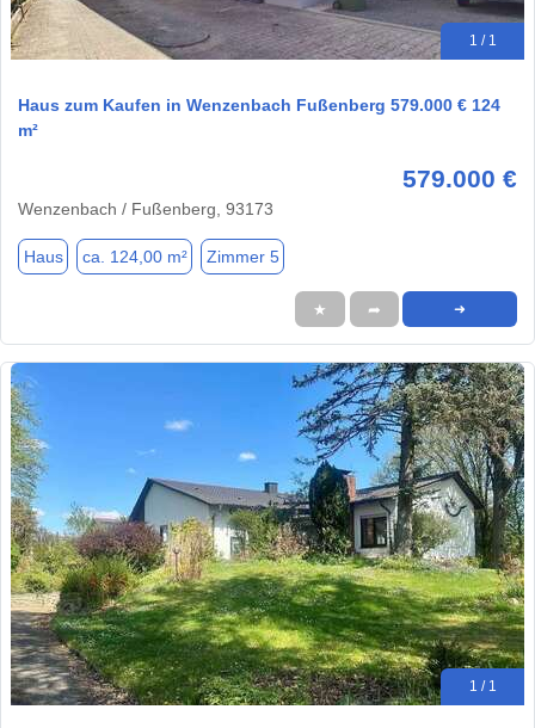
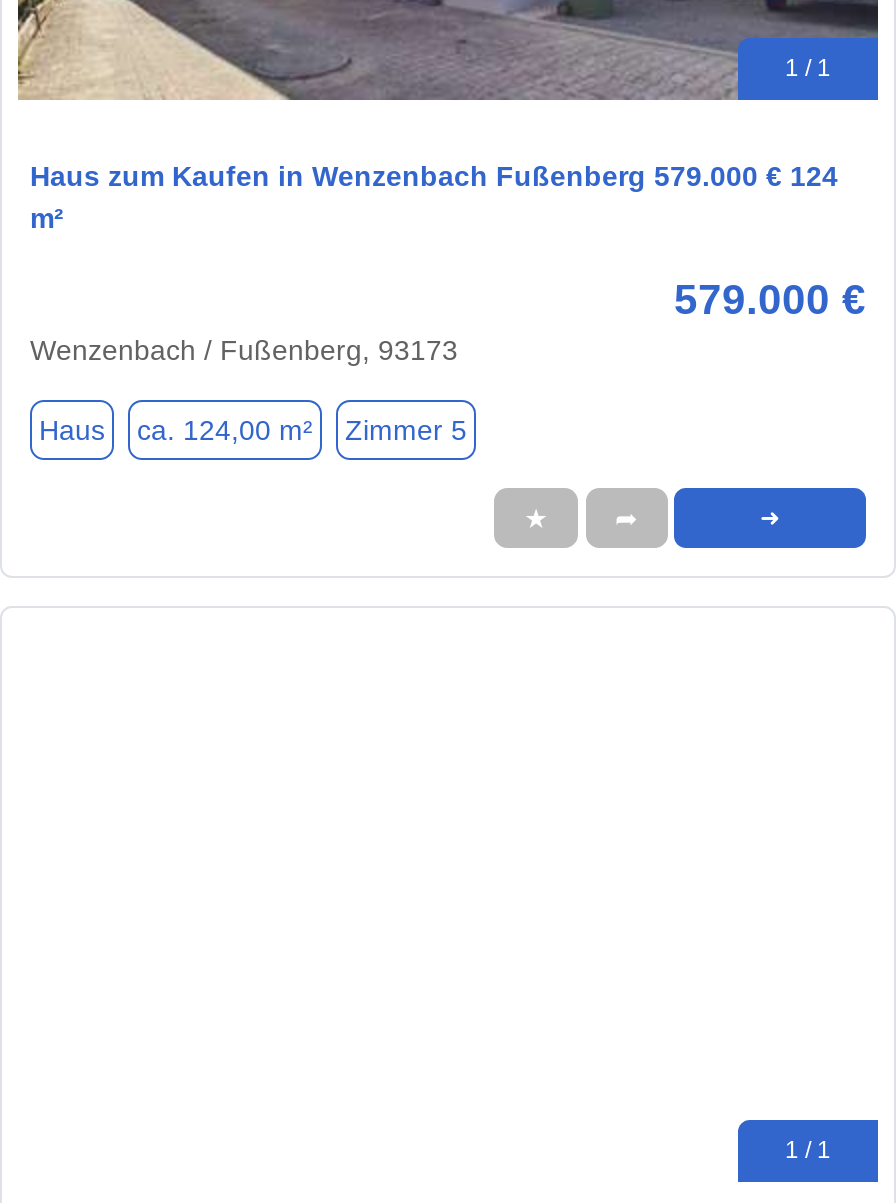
- [image]
